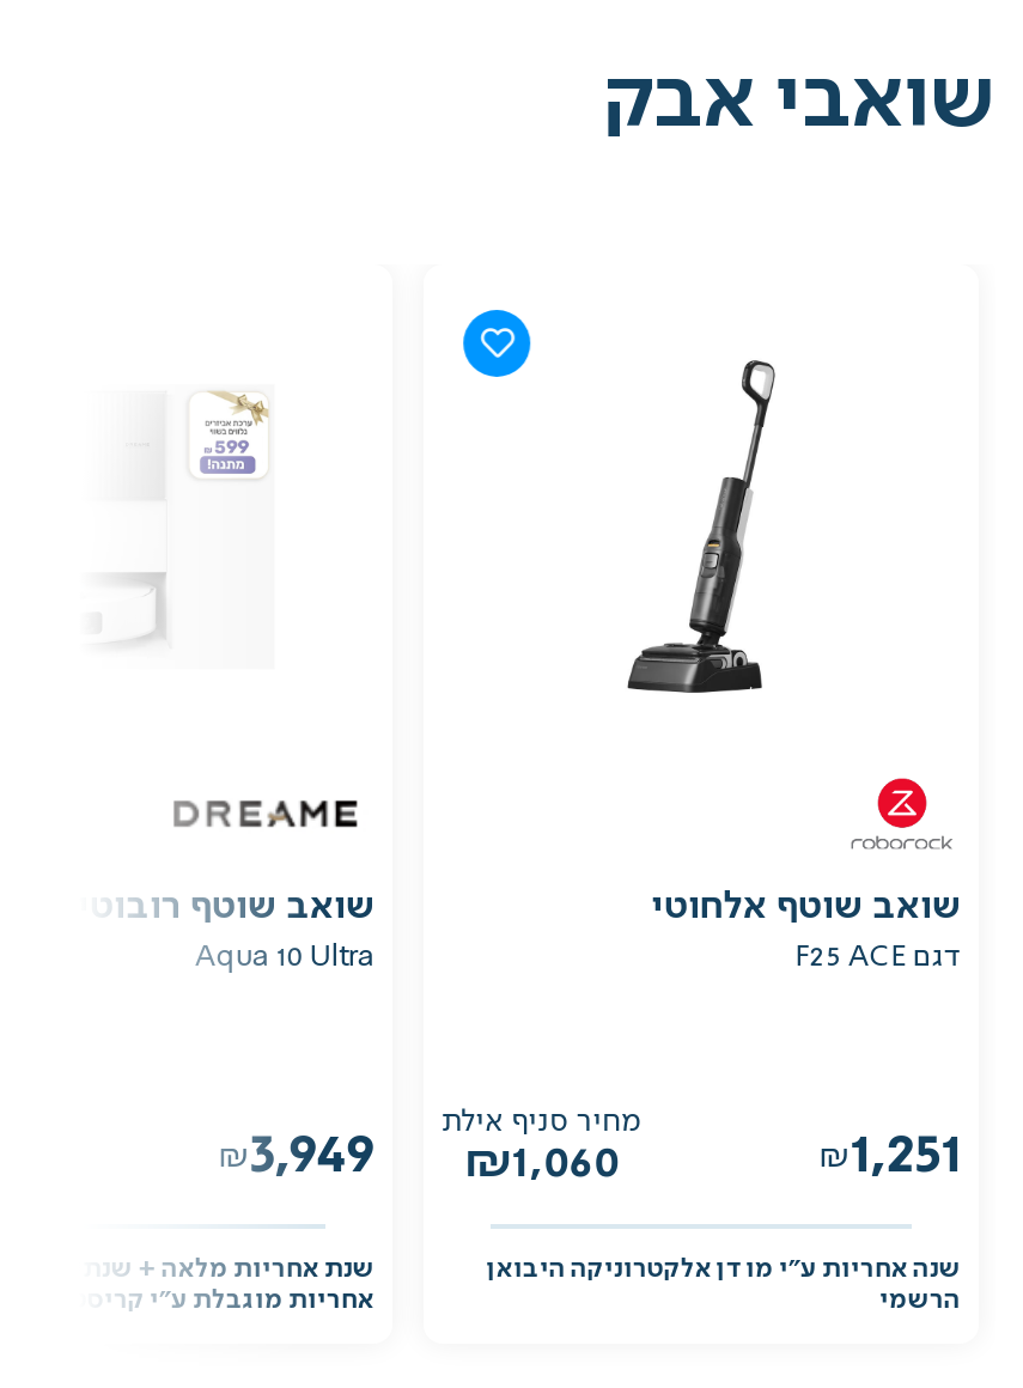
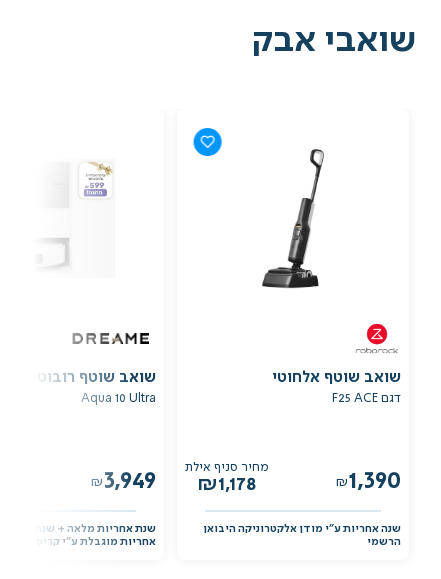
- 1,251
+ 1,390

- 1,060
+ 1,178
